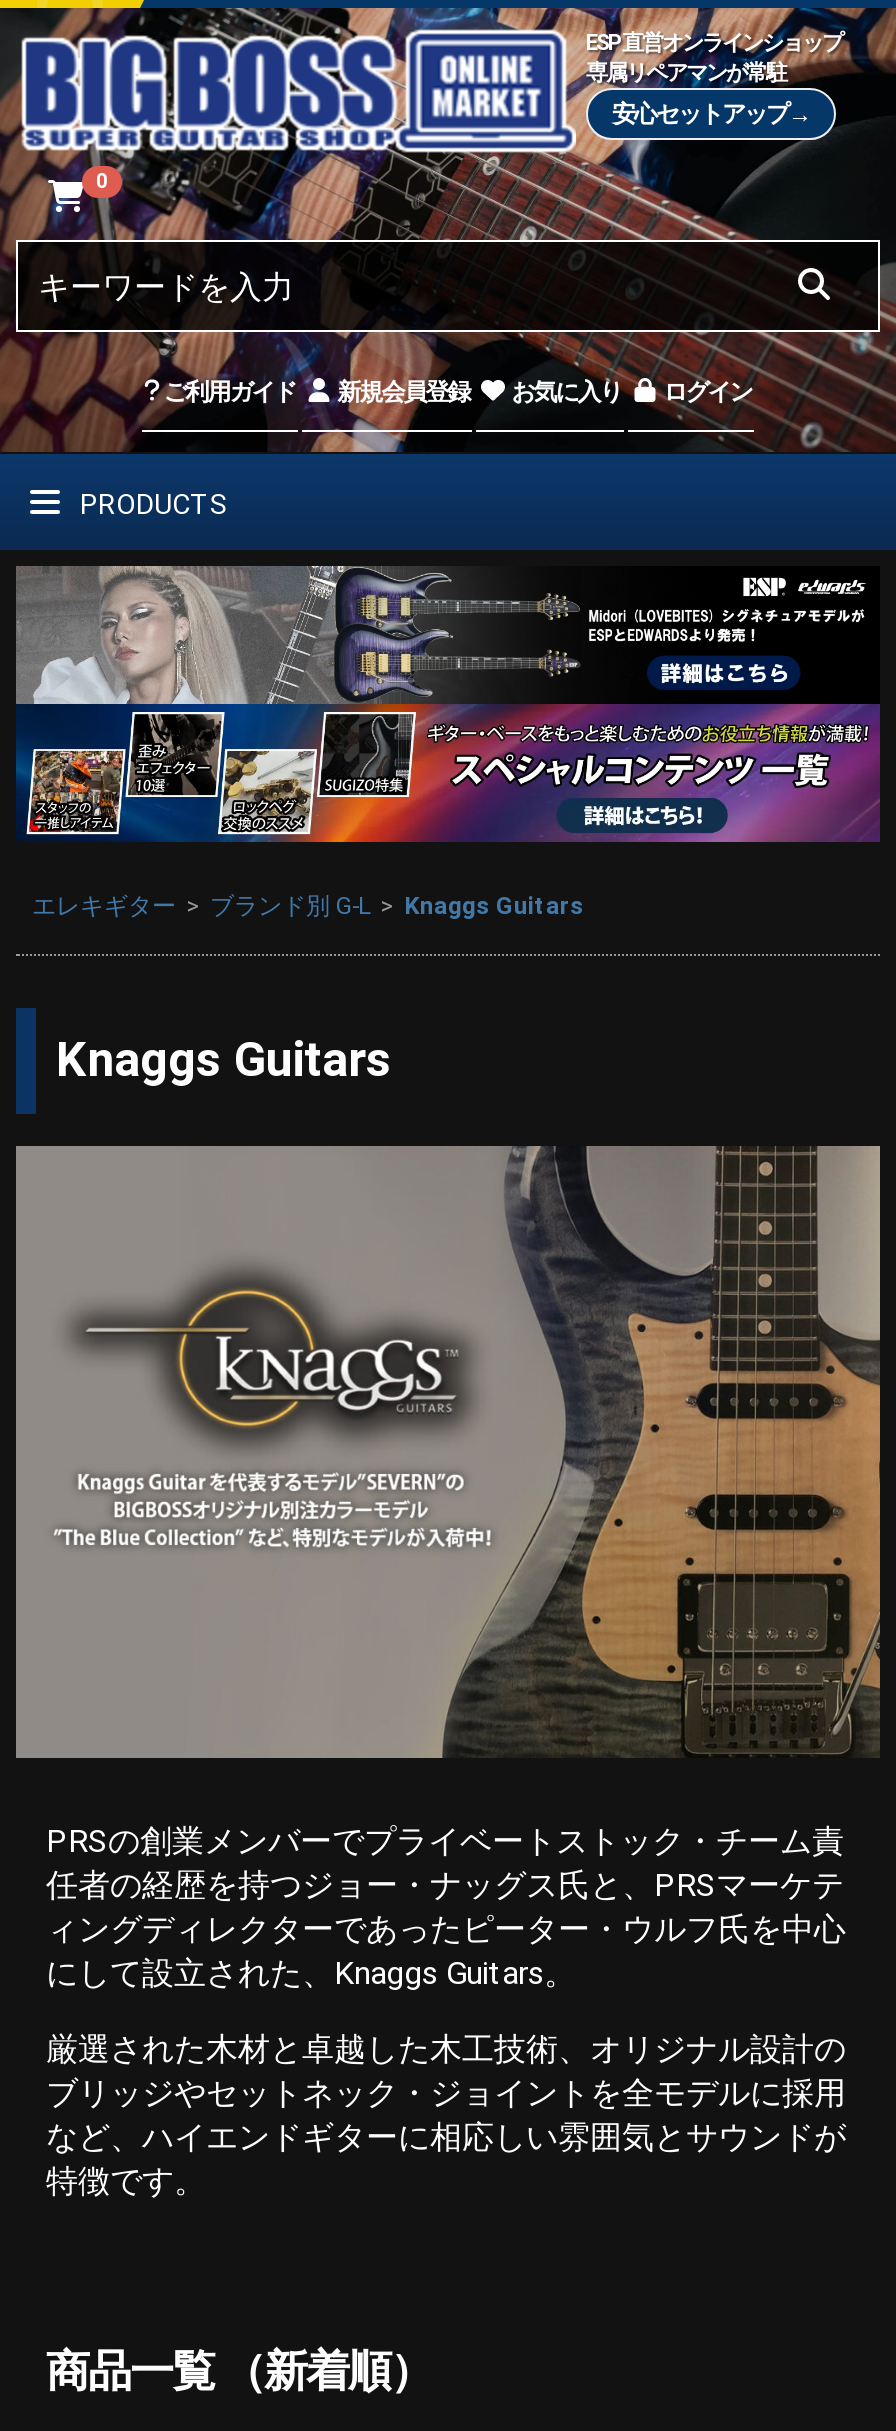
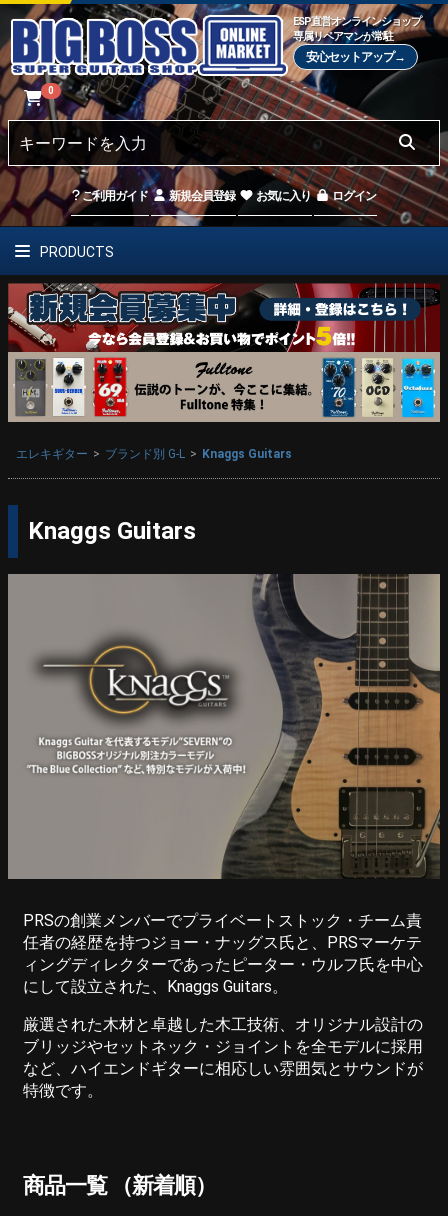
- [image]
+ [image]
